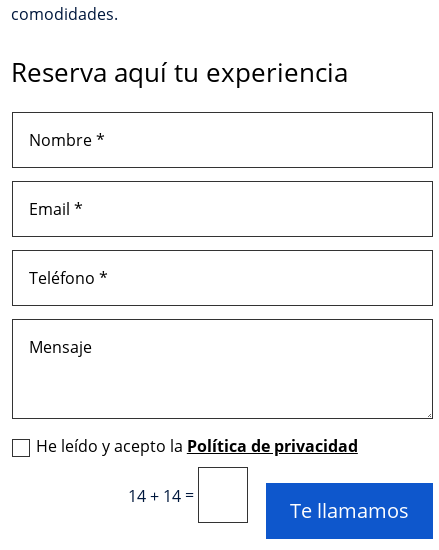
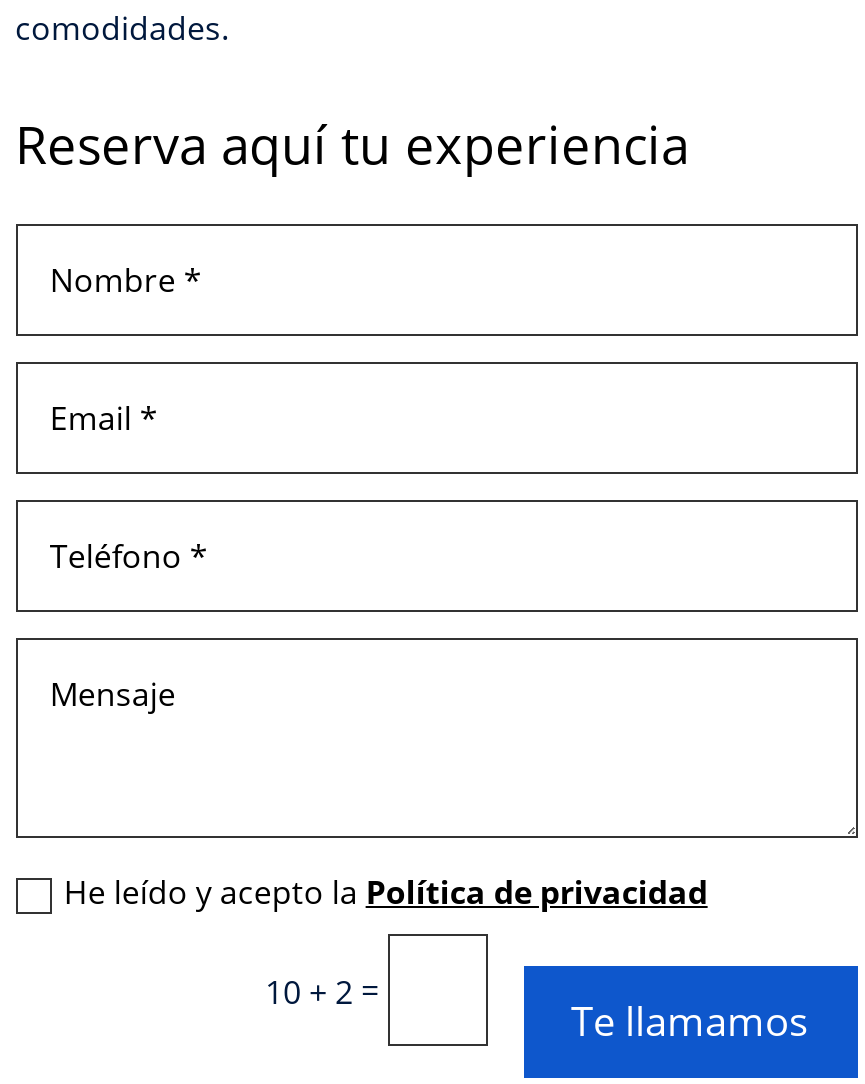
- 14 + 14 =
+ 10 + 2 =
